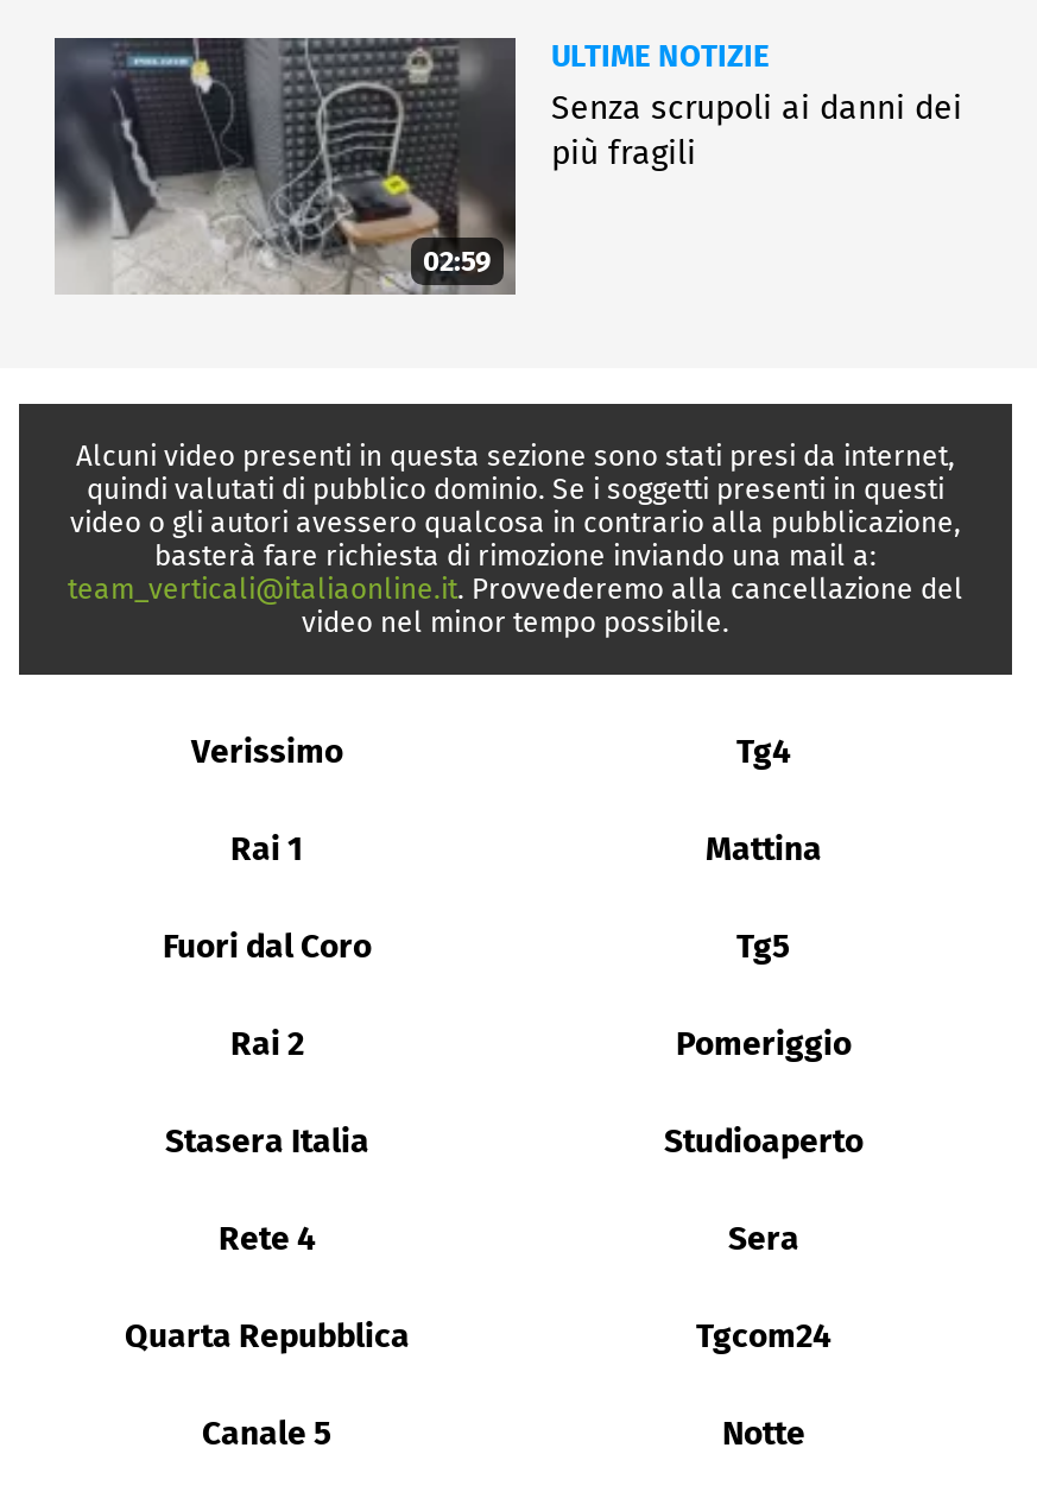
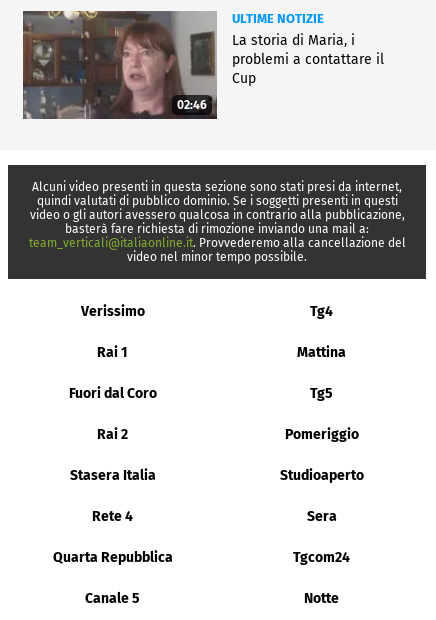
- [image]
- 02:59
+ [image]
+ 02:46

- Senza scrupoli ai danni dei
- più fragili
+ La storia di Maria, i
+ problemi a contattare il
+ Cup
